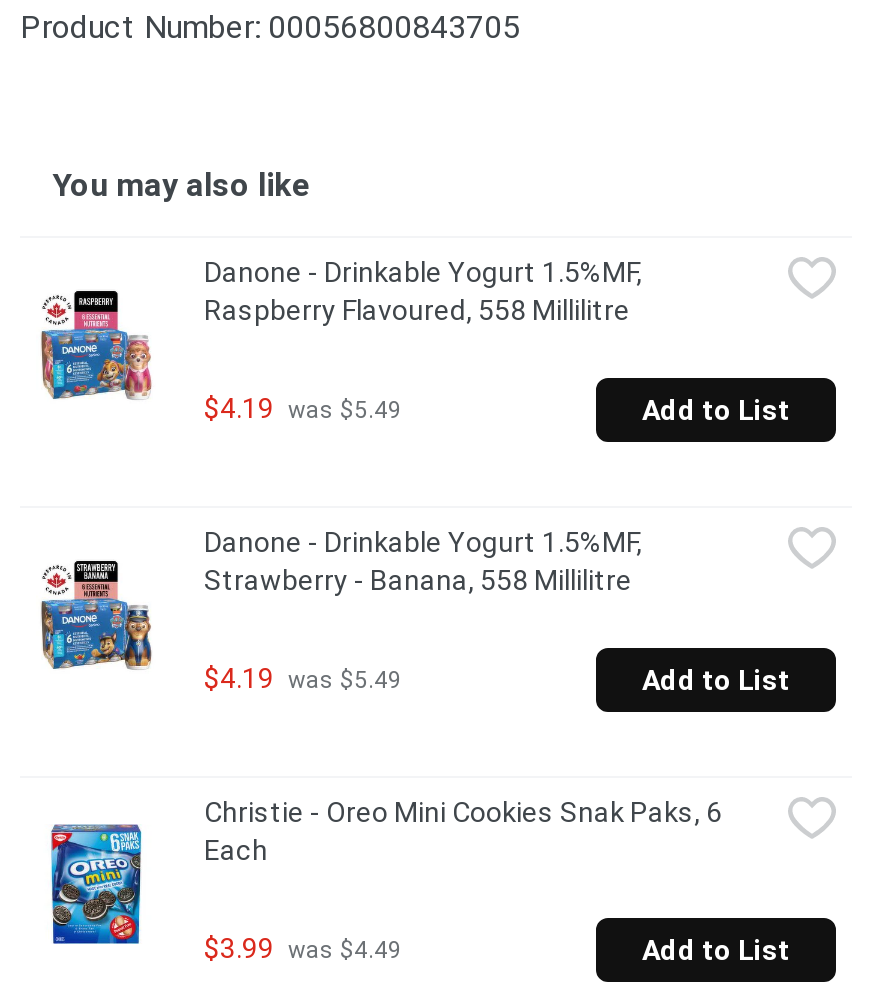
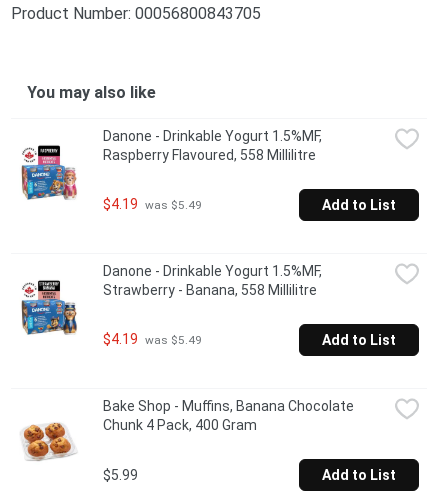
- [image]
- Christie - Oreo Mini Cookies Snak Paks, 6
- Each
+ [image]
+ Bake Shop - Muffins, Banana Chocolate
+ Chunk 4 Pack, 400 Gram

- $3.99 was $4.49
+ $5.99
